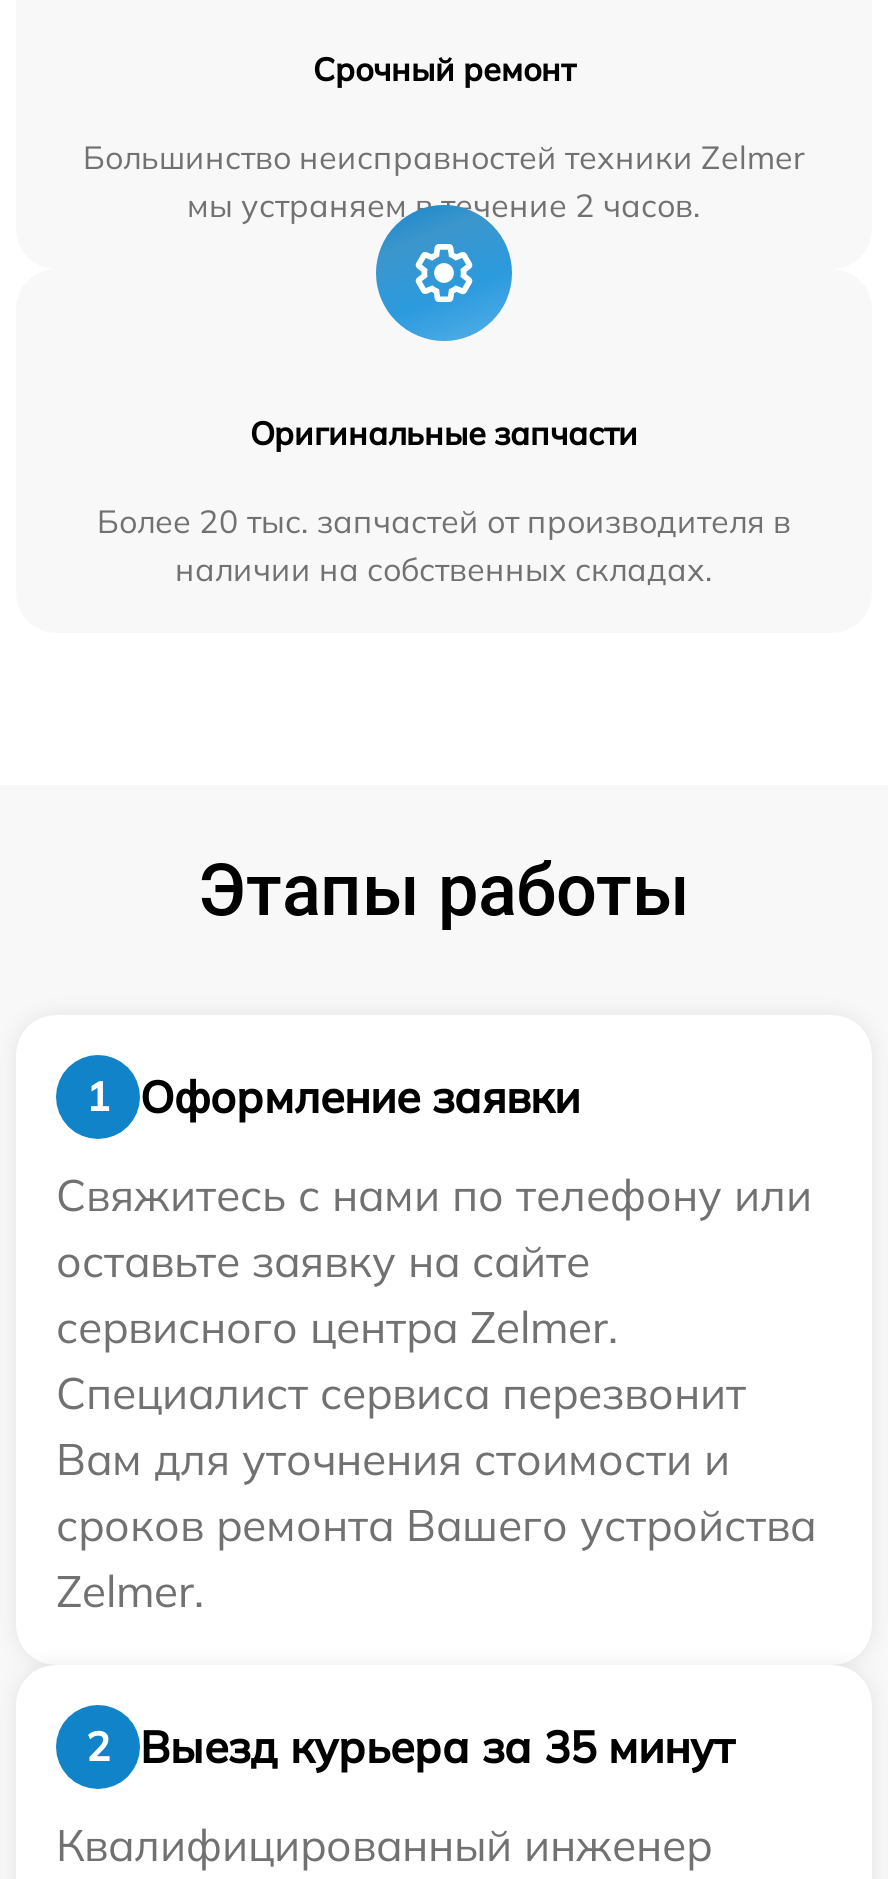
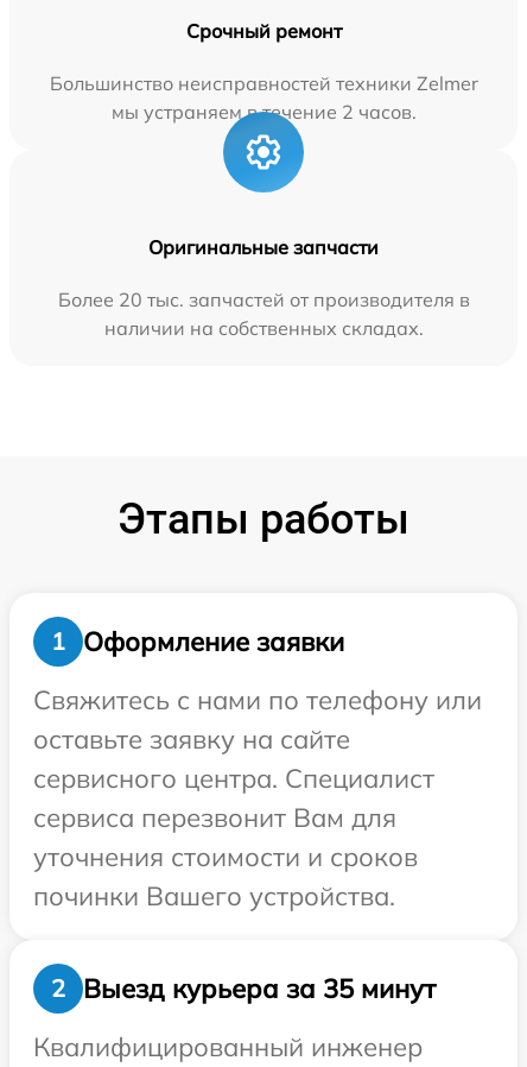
- сервисного центра Zelmer.
- Специалист сервиса перезвонит
- Вам для уточнения стоимости и
- сроков ремонта Вашего устройства
- Zelmer.
+ сервисного центра. Специалист
+ сервиса перезвонит Вам для
+ уточнения стоимости и сроков
+ починки Вашего устройства.
